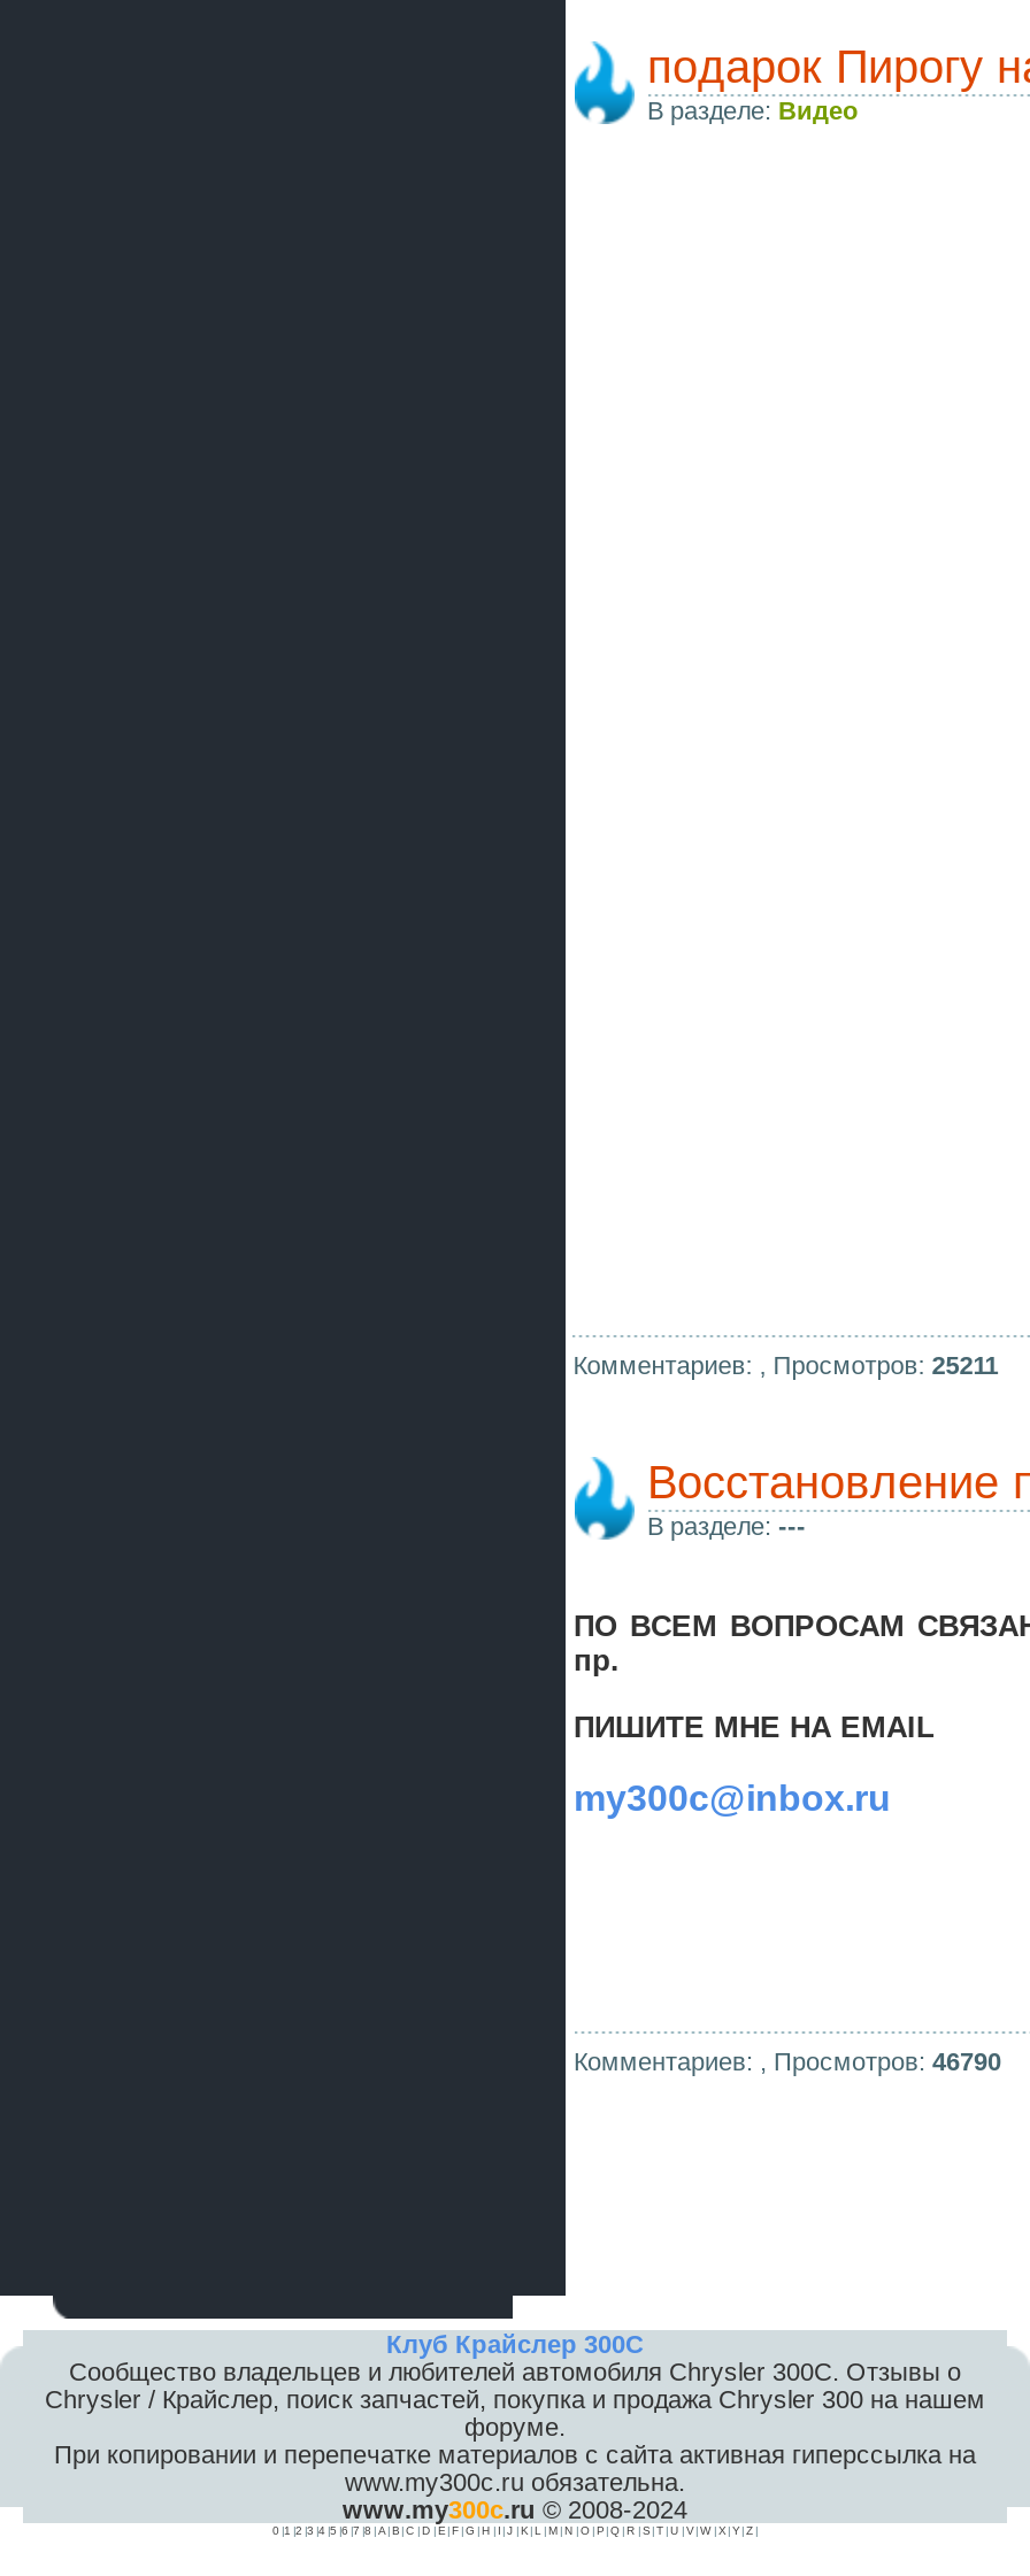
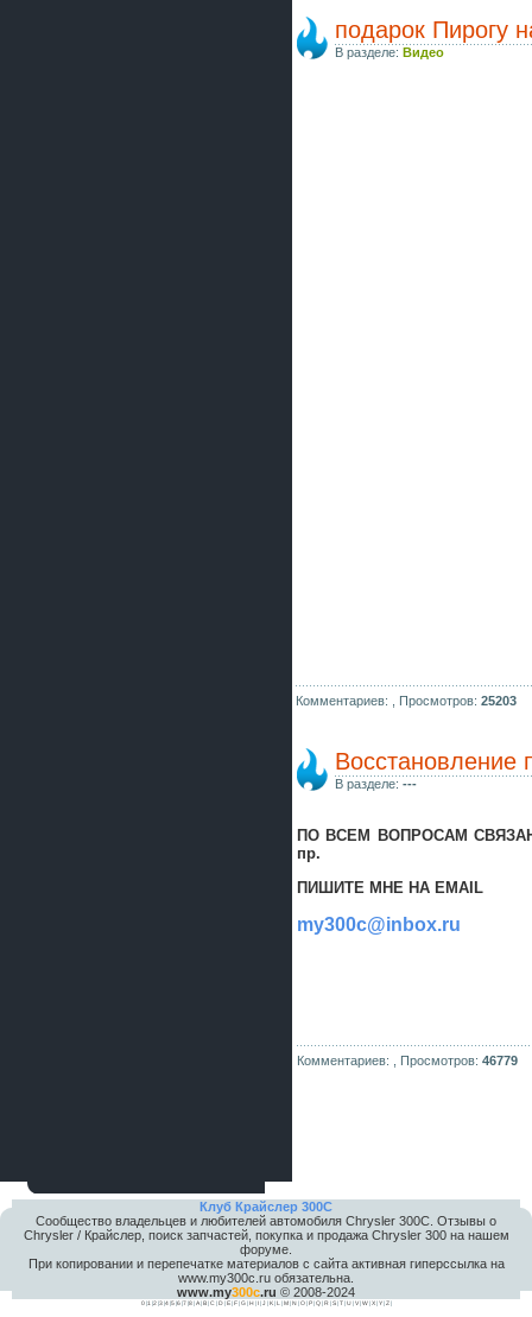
- Комментариев: , Просмотров: 25211
+ Комментариев: , Просмотров: 25203

- Комментариев: , Просмотров: 46790
+ Комментариев: , Просмотров: 46779
